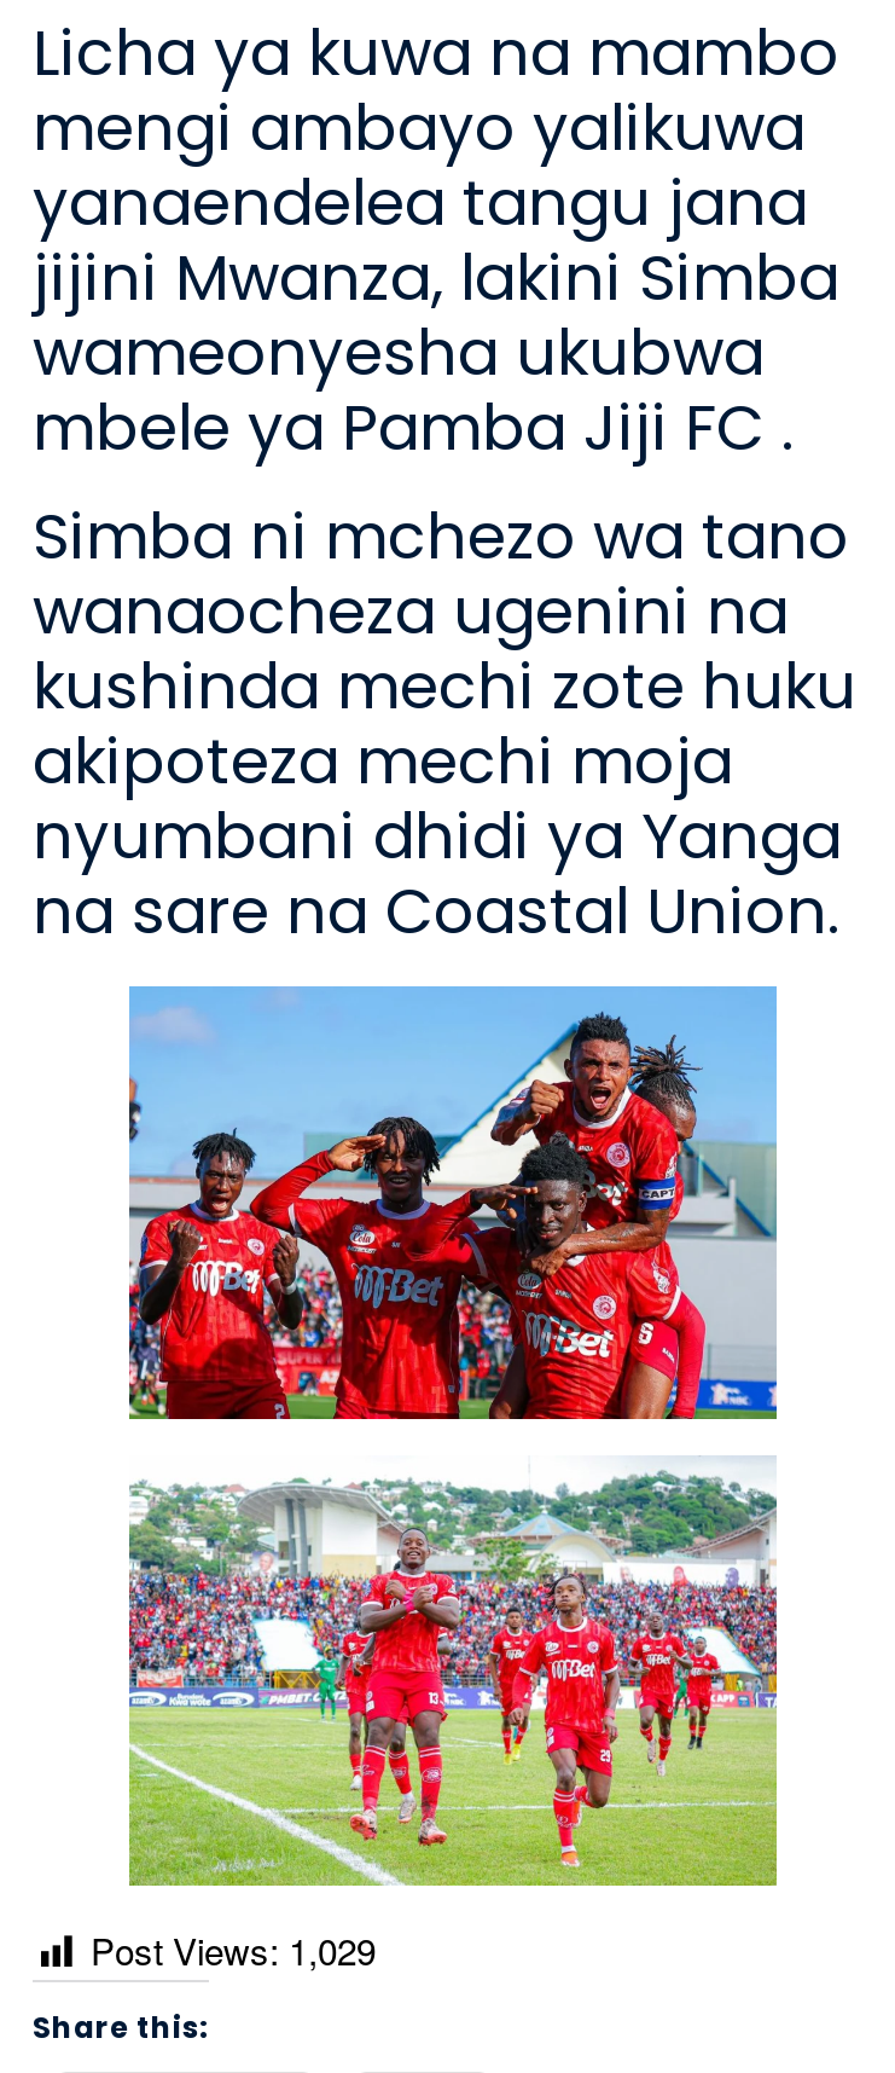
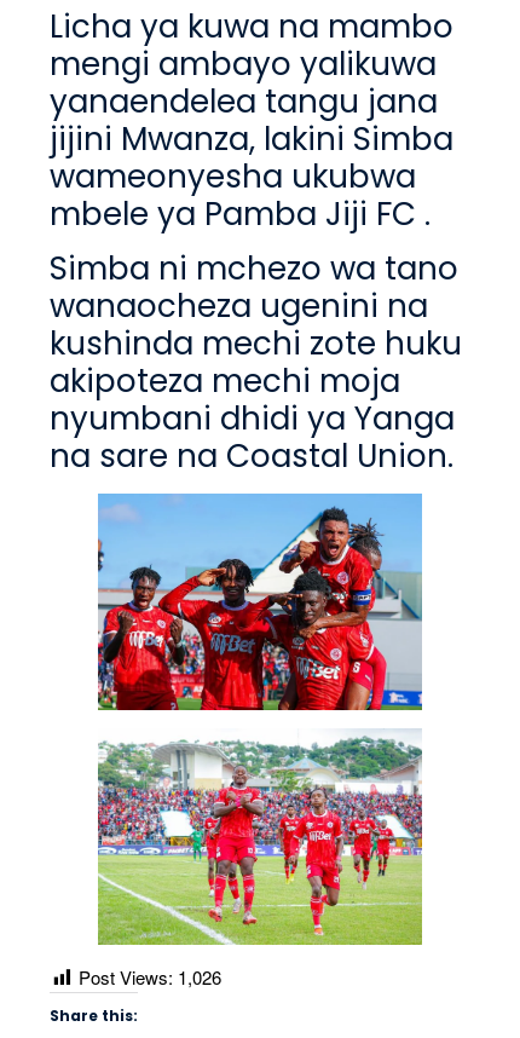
- Post Views: 1,029
+ Post Views: 1,026
